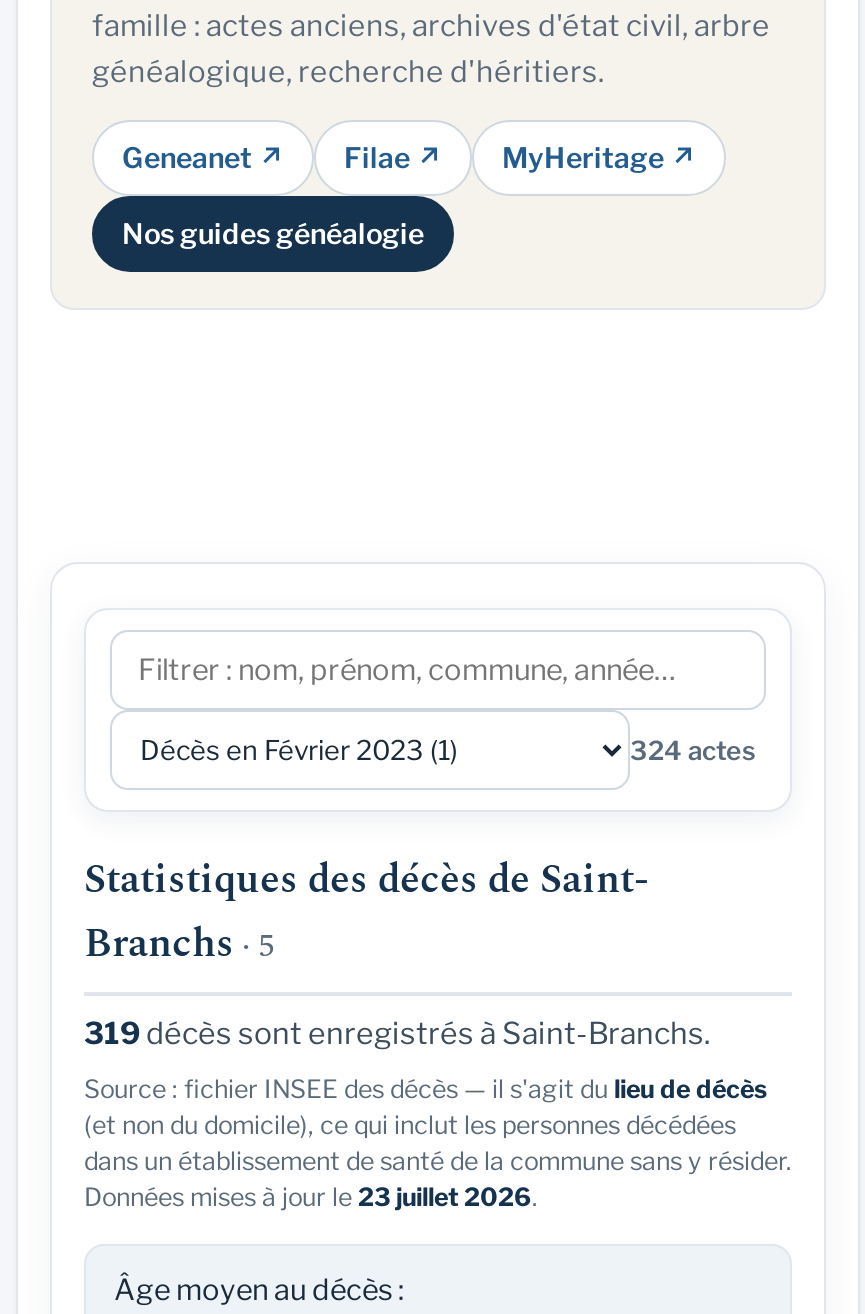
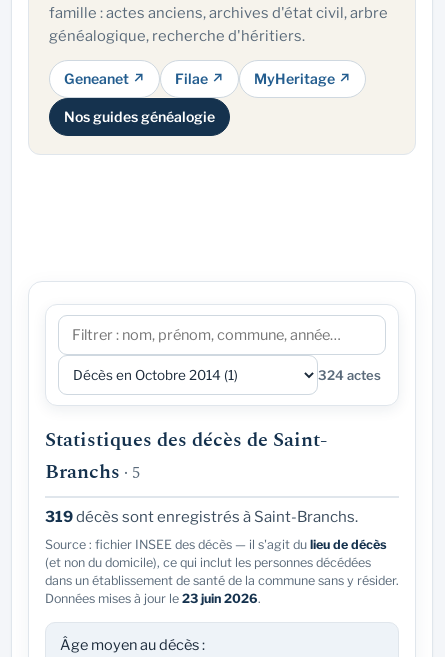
- Données mises à jour le 23 juillet 2026.
+ Données mises à jour le 23 juin 2026.
